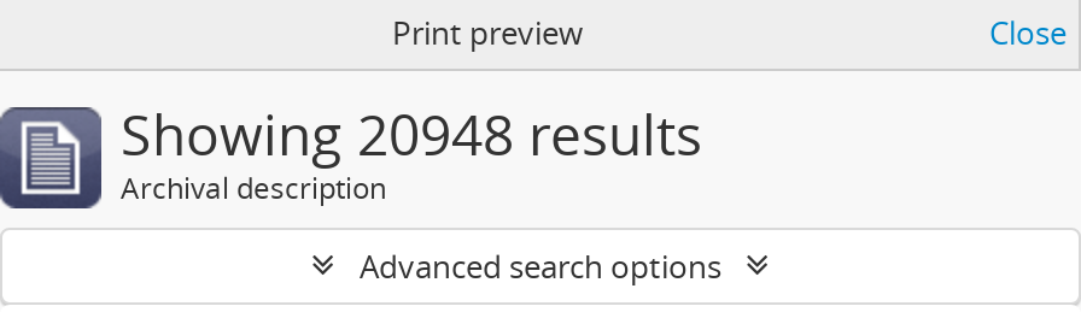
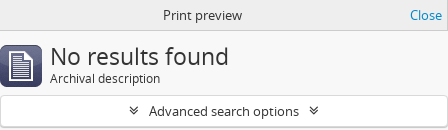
- Showing 20948 results
+ No results found
